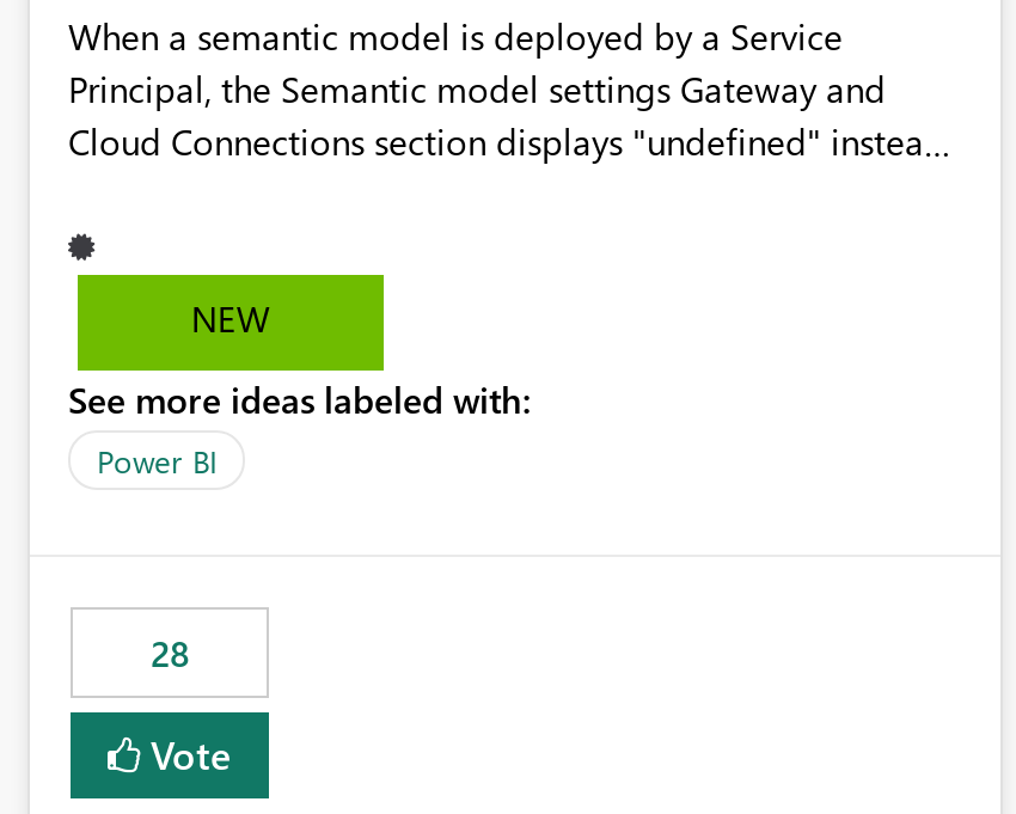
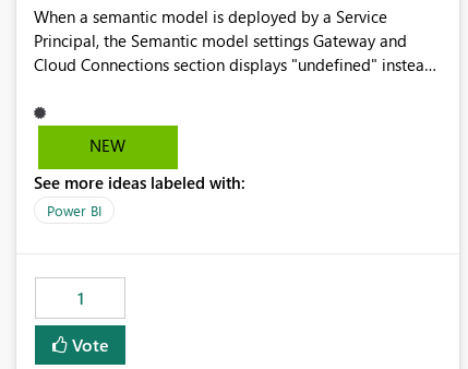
- 28
+ 1
